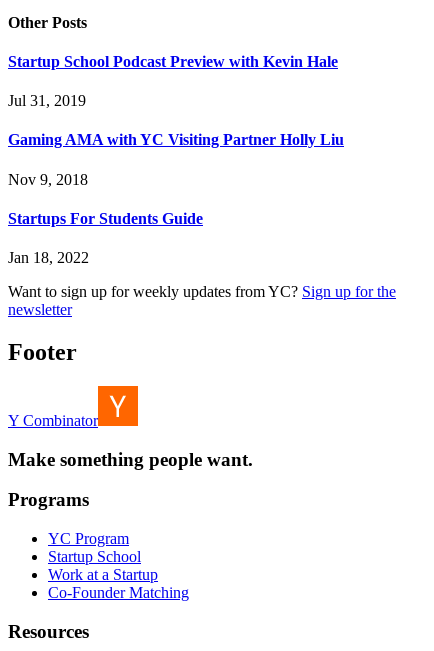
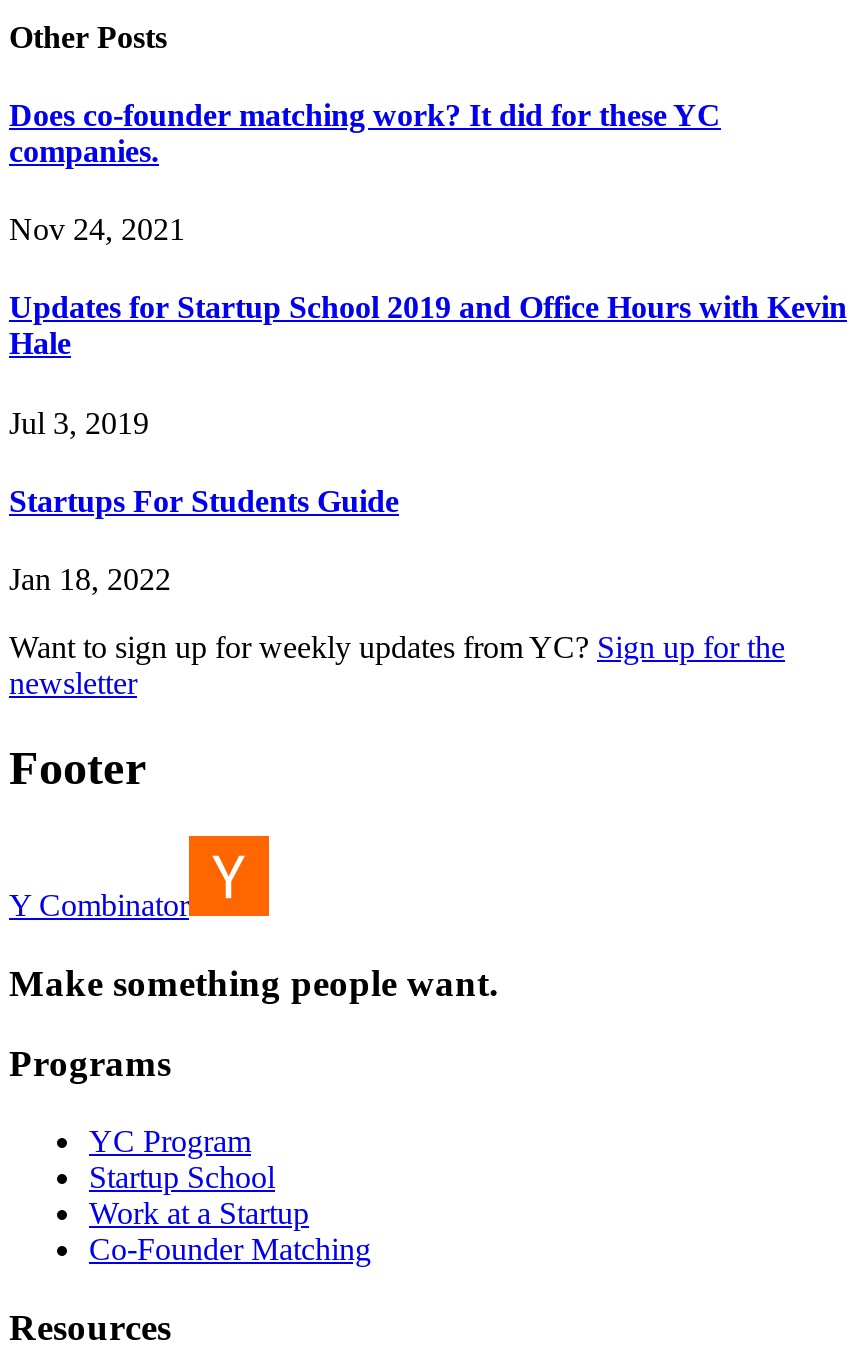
- Startup School Podcast Preview with Kevin Hale
+ Does co-founder matching work? It did for these YC
+ companies.

- Jul 31, 2019
+ Nov 24, 2021

- Gaming AMA with YC Visiting Partner Holly Liu
+ Updates for Startup School 2019 and Office Hours with Kevin
+ Hale

- Nov 9, 2018
+ Jul 3, 2019
